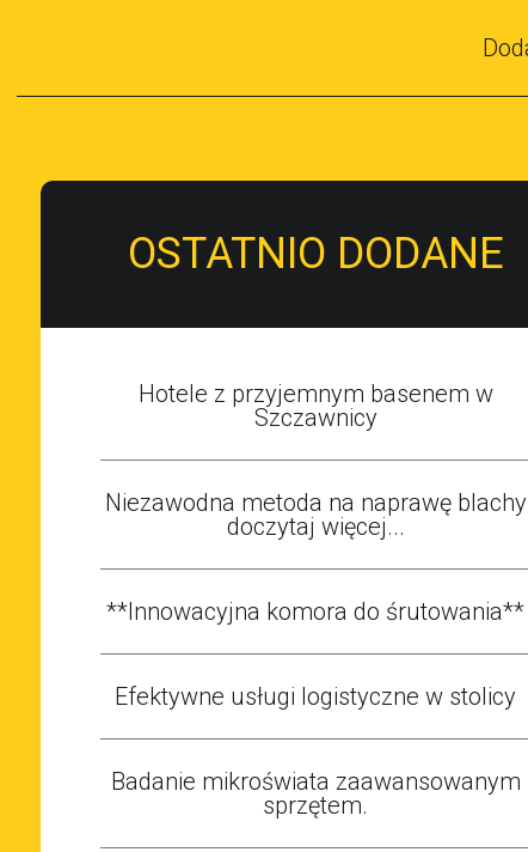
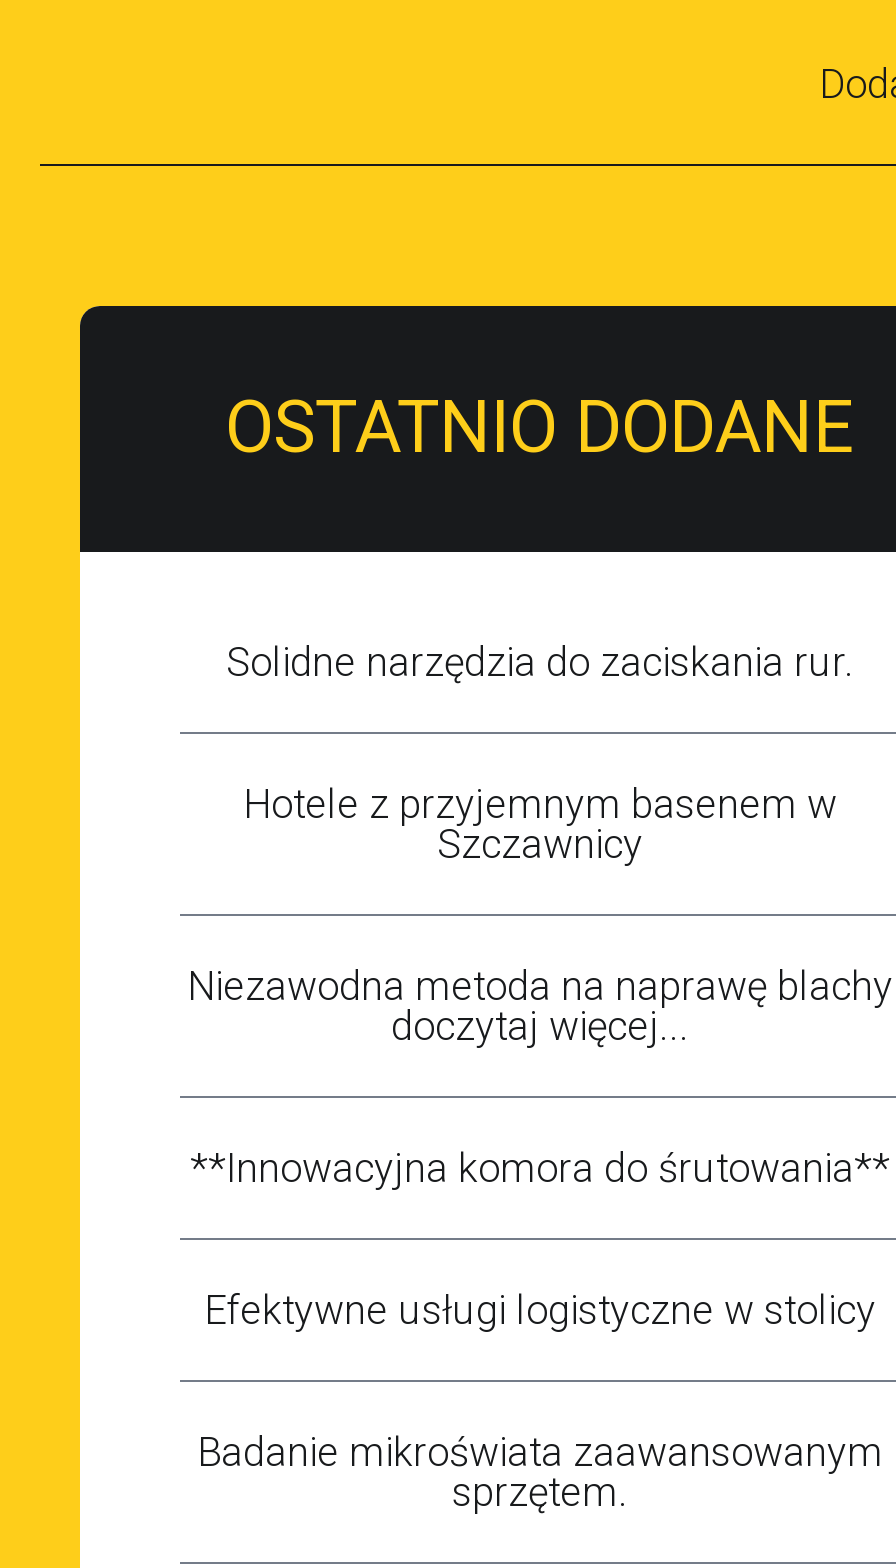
+ Solidne narzędzia do zaciskania rur.
